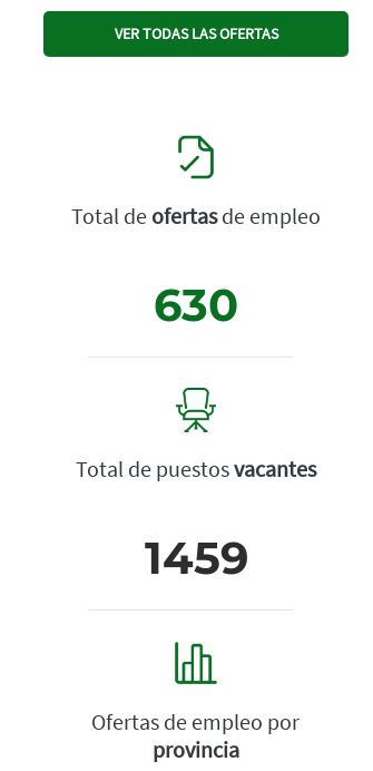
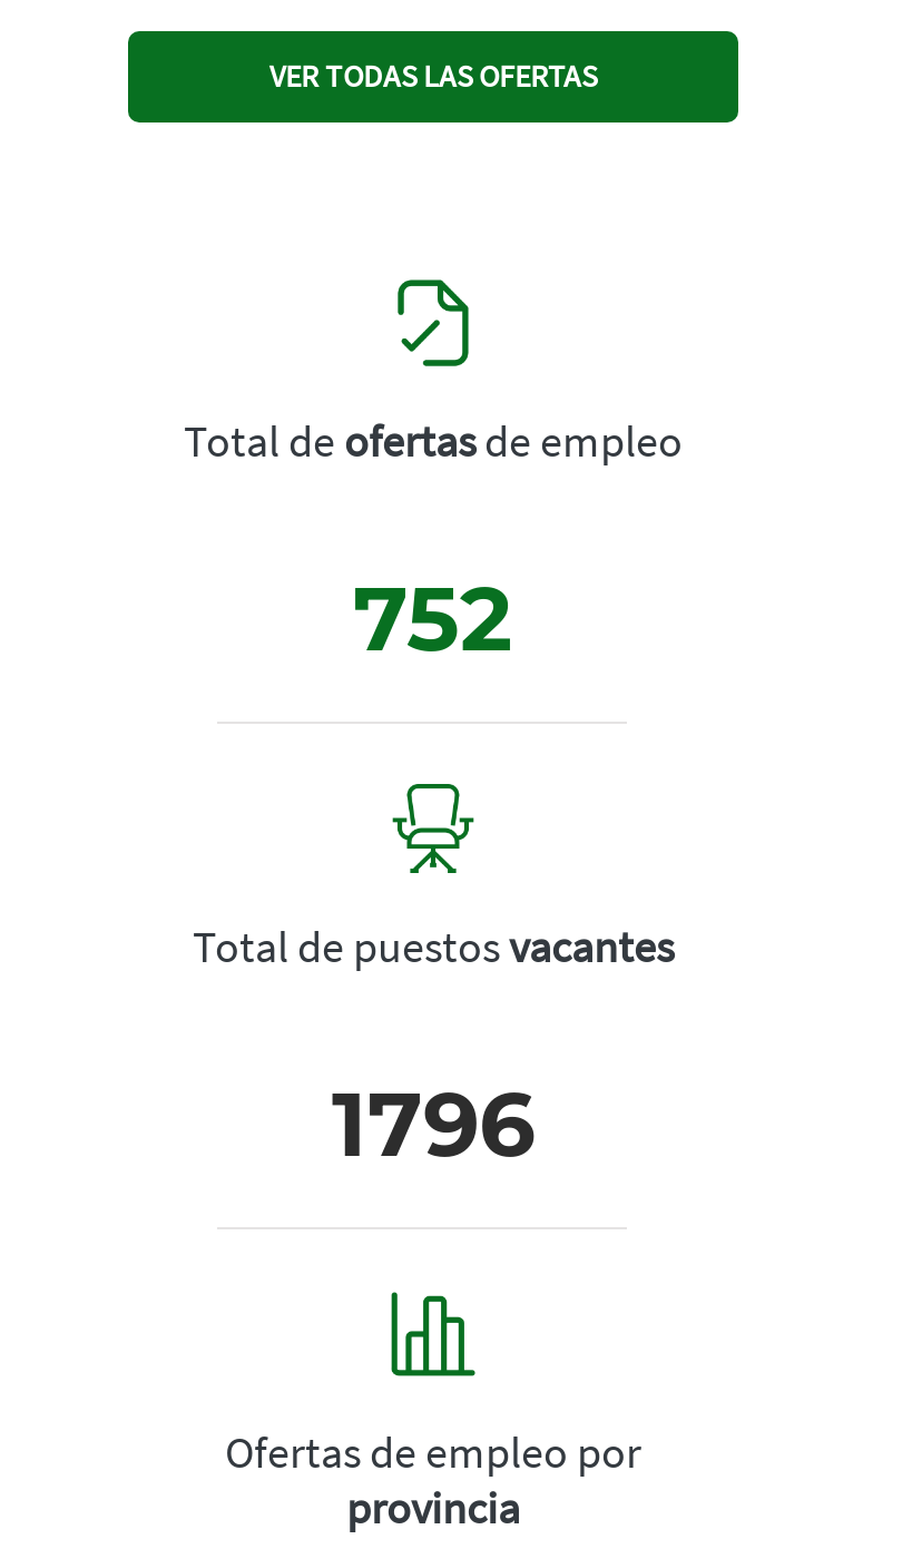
- 630
+ 752

- 1459
+ 1796
